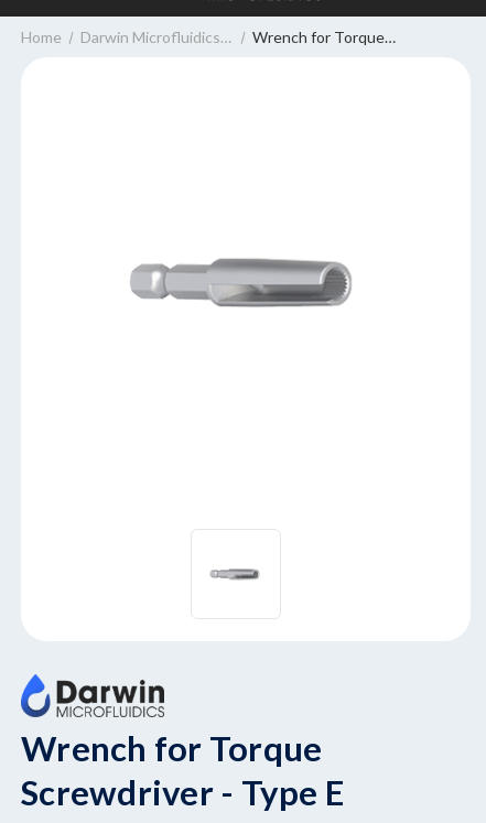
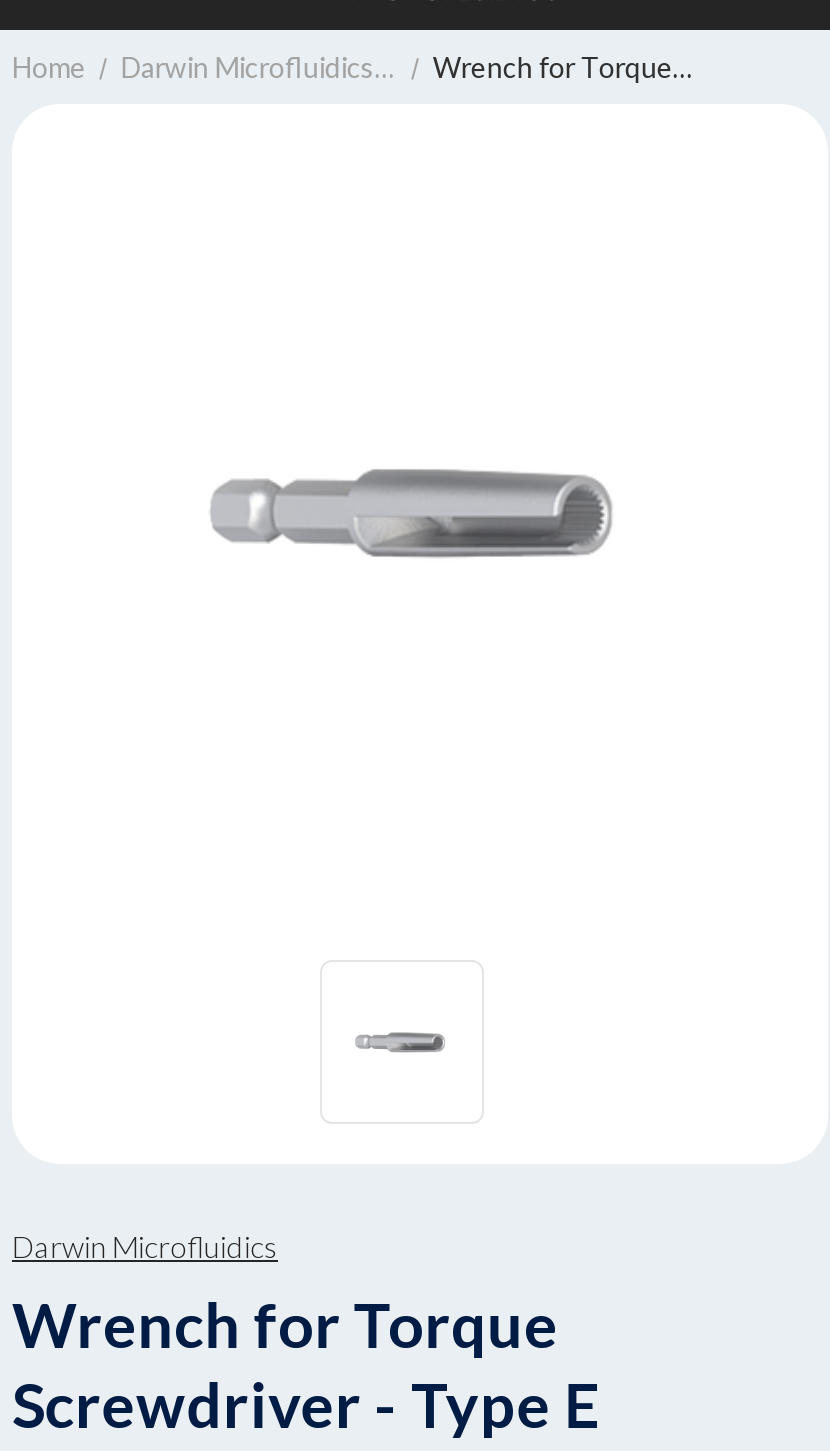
+ Darwin Microfluidics
